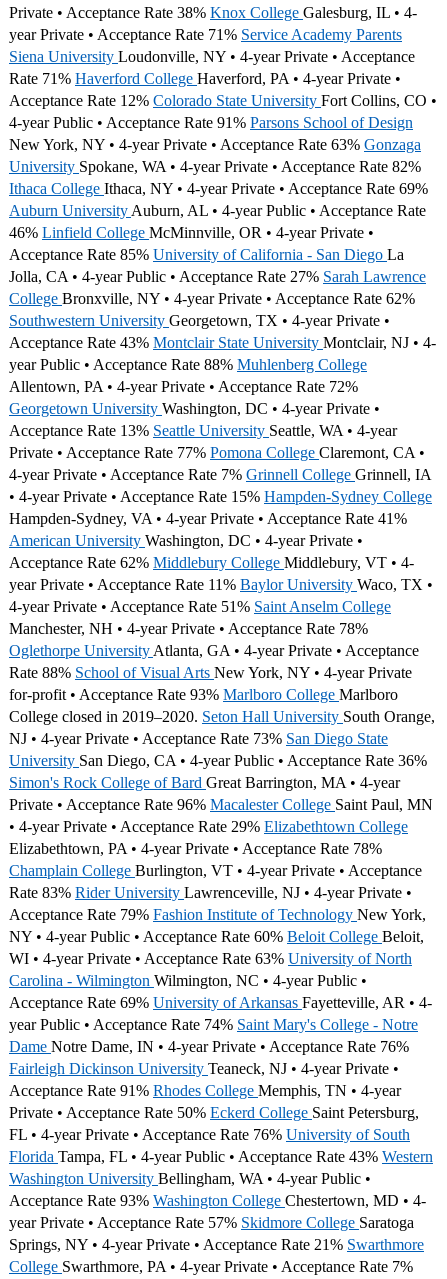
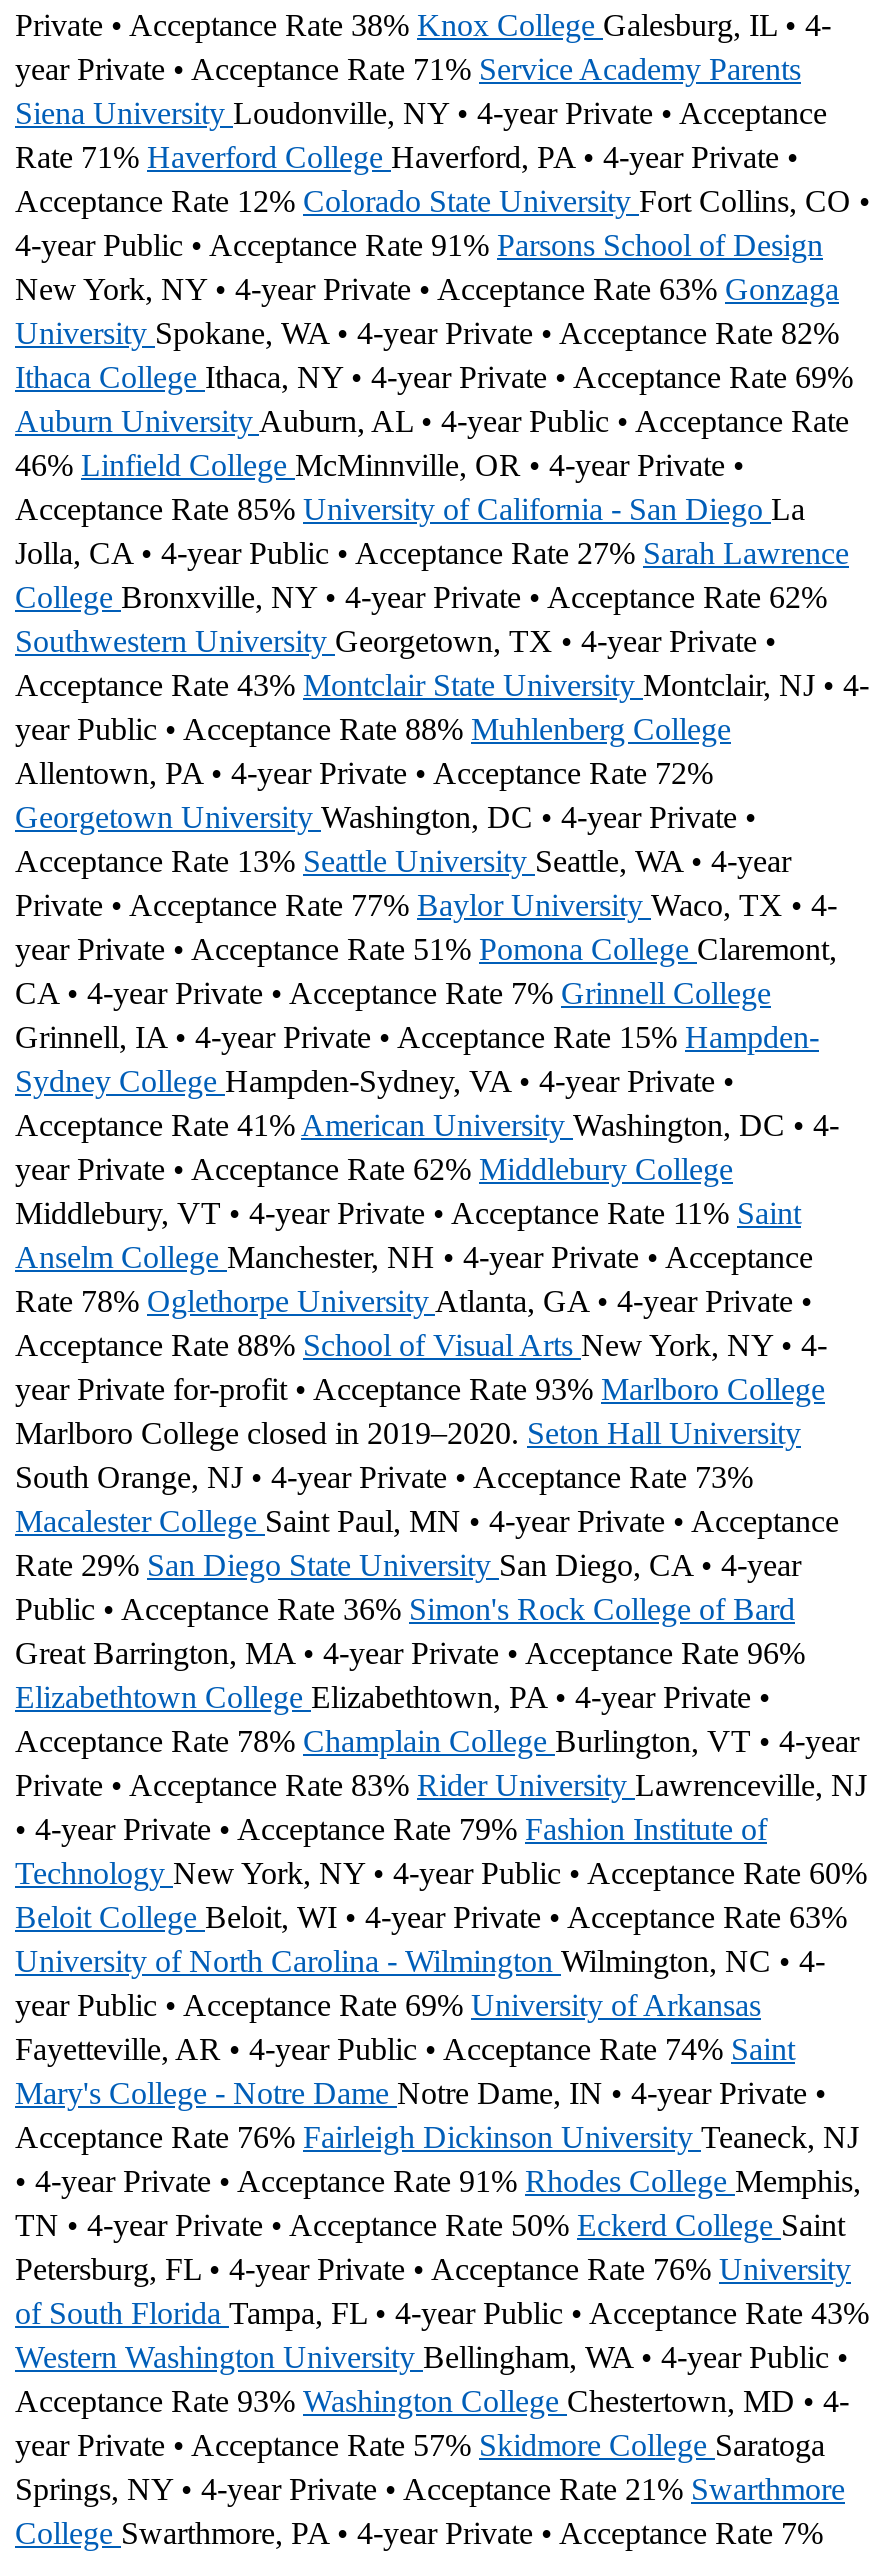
- Private • Acceptance Rate 77% Pomona College Claremont, CA •
- 4-year Private • Acceptance Rate 7% Grinnell College Grinnell, IA
- • 4-year Private • Acceptance Rate 15% Hampden-Sydney College
- Hampden-Sydney, VA • 4-year Private • Acceptance Rate 41%
- American University Washington, DC • 4-year Private •
- Acceptance Rate 62% Middlebury College Middlebury, VT • 4-
- year Private • Acceptance Rate 11% Baylor University Waco, TX •
- 4-year Private • Acceptance Rate 51% Saint Anselm College
- Manchester, NH • 4-year Private • Acceptance Rate 78%
- Oglethorpe University Atlanta, GA • 4-year Private • Acceptance
- Rate 88% School of Visual Arts New York, NY • 4-year Private
- for-profit • Acceptance Rate 93% Marlboro College Marlboro
- College closed in 2019–2020. Seton Hall University South Orange,
- NJ • 4-year Private • Acceptance Rate 73% San Diego State
- University San Diego, CA • 4-year Public • Acceptance Rate 36%
- Simon's Rock College of Bard Great Barrington, MA • 4-year
- Private • Acceptance Rate 96% Macalester College Saint Paul, MN
- • 4-year Private • Acceptance Rate 29% Elizabethtown College
- Elizabethtown, PA • 4-year Private • Acceptance Rate 78%
- Champlain College Burlington, VT • 4-year Private • Acceptance
- Rate 83% Rider University Lawrenceville, NJ • 4-year Private •
- Acceptance Rate 79% Fashion Institute of Technology New York,
- NY • 4-year Public • Acceptance Rate 60% Beloit College Beloit,
- WI • 4-year Private • Acceptance Rate 63% University of North
- Carolina - Wilmington Wilmington, NC • 4-year Public •
- Acceptance Rate 69% University of Arkansas Fayetteville, AR • 4-
- year Public • Acceptance Rate 74% Saint Mary's College - Notre
- Dame Notre Dame, IN • 4-year Private • Acceptance Rate 76%
- Fairleigh Dickinson University Teaneck, NJ • 4-year Private •
- Acceptance Rate 91% Rhodes College Memphis, TN • 4-year
- Private • Acceptance Rate 50% Eckerd College Saint Petersburg,
- FL • 4-year Private • Acceptance Rate 76% University of South
- Florida Tampa, FL • 4-year Public • Acceptance Rate 43% Western
- Washington University Bellingham, WA • 4-year Public •
+ Private • Acceptance Rate 77% Baylor University Waco, TX • 4-
+ year Private • Acceptance Rate 51% Pomona College Claremont,
+ CA • 4-year Private • Acceptance Rate 7% Grinnell College
+ Grinnell, IA • 4-year Private • Acceptance Rate 15% Hampden-
+ Sydney College Hampden-Sydney, VA • 4-year Private •
+ Acceptance Rate 41% American University Washington, DC • 4-
+ year Private • Acceptance Rate 62% Middlebury College
+ Middlebury, VT • 4-year Private • Acceptance Rate 11% Saint
+ Anselm College Manchester, NH • 4-year Private • Acceptance
+ Rate 78% Oglethorpe University Atlanta, GA • 4-year Private •
+ Acceptance Rate 88% School of Visual Arts New York, NY • 4-
+ year Private for-profit • Acceptance Rate 93% Marlboro College
+ Marlboro College closed in 2019–2020. Seton Hall University
+ South Orange, NJ • 4-year Private • Acceptance Rate 73%
+ Macalester College Saint Paul, MN • 4-year Private • Acceptance
+ Rate 29% San Diego State University San Diego, CA • 4-year
+ Public • Acceptance Rate 36% Simon's Rock College of Bard
+ Great Barrington, MA • 4-year Private • Acceptance Rate 96%
+ Elizabethtown College Elizabethtown, PA • 4-year Private •
+ Acceptance Rate 78% Champlain College Burlington, VT • 4-year
+ Private • Acceptance Rate 83% Rider University Lawrenceville, NJ
+ • 4-year Private • Acceptance Rate 79% Fashion Institute of
+ Technology New York, NY • 4-year Public • Acceptance Rate 60%
+ Beloit College Beloit, WI • 4-year Private • Acceptance Rate 63%
+ University of North Carolina - Wilmington Wilmington, NC • 4-
+ year Public • Acceptance Rate 69% University of Arkansas
+ Fayetteville, AR • 4-year Public • Acceptance Rate 74% Saint
+ Mary's College - Notre Dame Notre Dame, IN • 4-year Private •
+ Acceptance Rate 76% Fairleigh Dickinson University Teaneck, NJ
+ • 4-year Private • Acceptance Rate 91% Rhodes College Memphis,
+ TN • 4-year Private • Acceptance Rate 50% Eckerd College Saint
+ Petersburg, FL • 4-year Private • Acceptance Rate 76% University
+ of South Florida Tampa, FL • 4-year Public • Acceptance Rate 43%
+ Western Washington University Bellingham, WA • 4-year Public •
